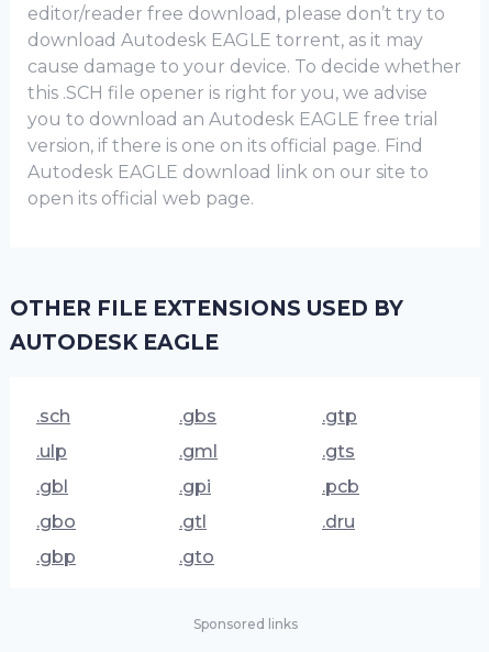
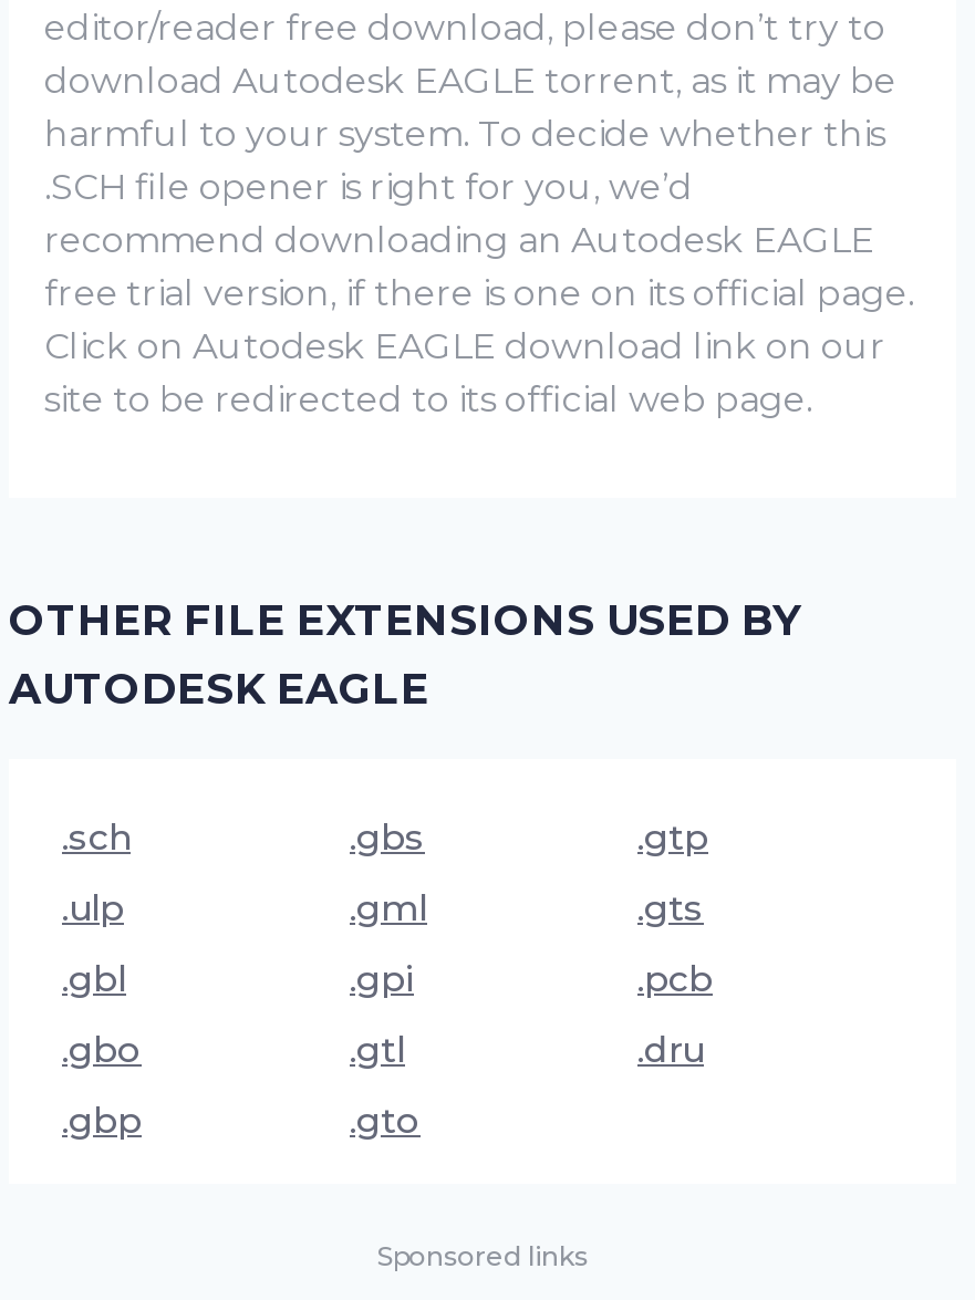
- download Autodesk EAGLE torrent, as it may
- cause damage to your device. To decide whether
- this .SCH file opener is right for you, we advise
- you to download an Autodesk EAGLE frее trial
- version, if there is one on its official page. Find
- Autodesk EAGLE download link on our site to
- open its official web page.
+ download Autodesk EAGLE torrent, as it may be
+ harmful to your system. To decide whether this
+ .SCH file opener is right for you, we’d
+ recommend downloading an Autodesk EAGLE
+ frее trial version, if there is one on its official page.
+ Click on Autodesk EAGLE download link on our
+ site to be redirected to its official web page.
